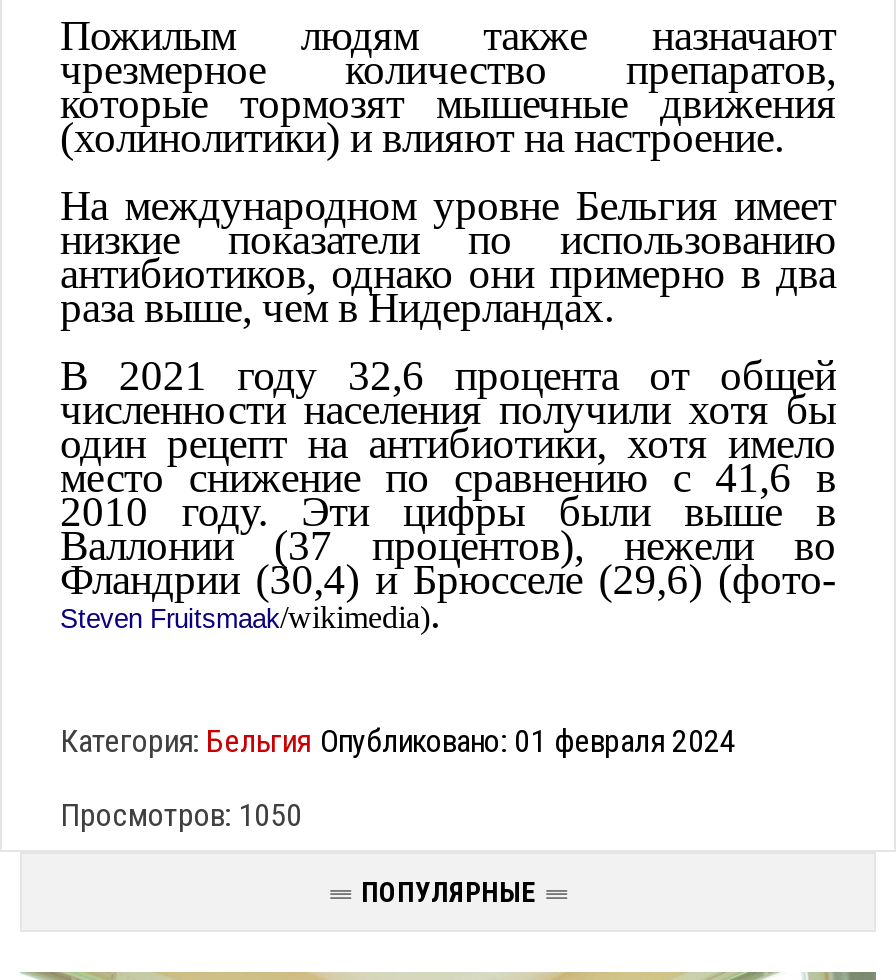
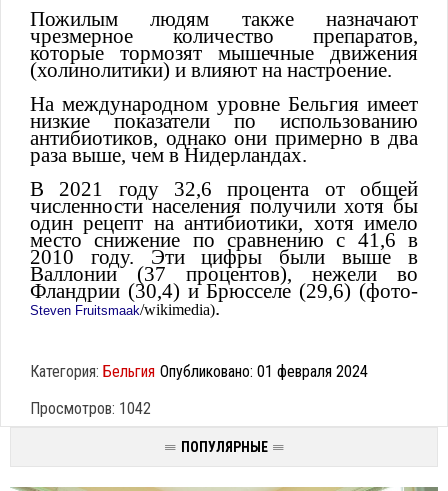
- Просмотров: 1050
+ Просмотров: 1042
